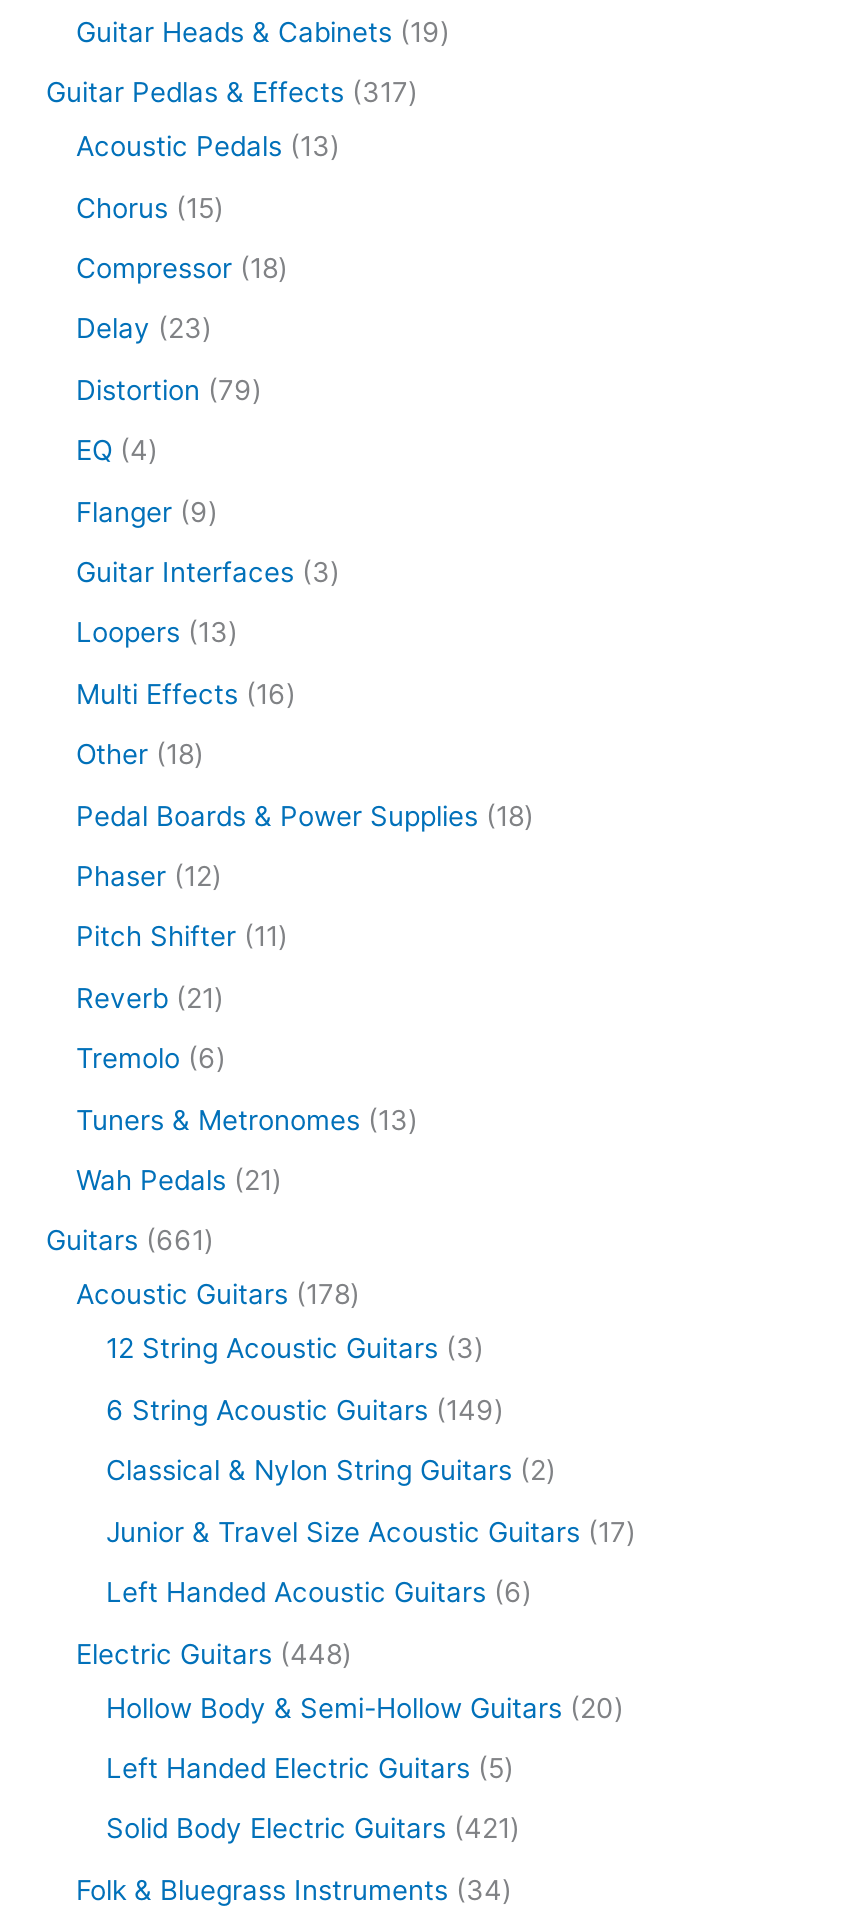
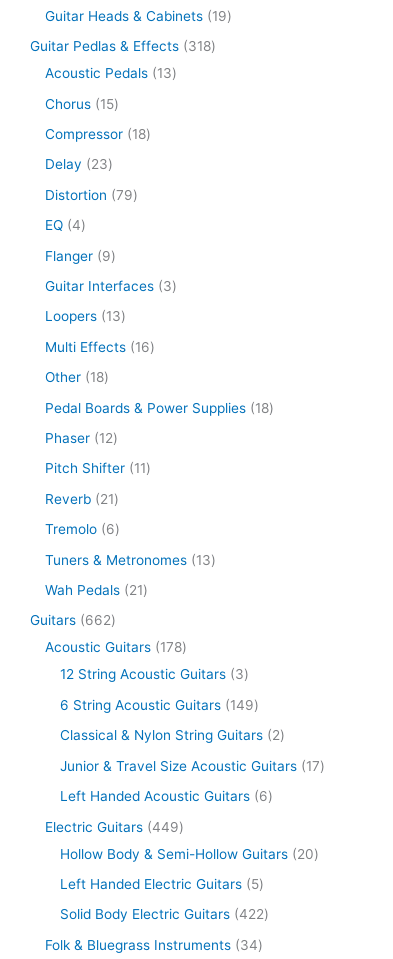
- Guitar Pedlas & Effects 317
+ Guitar Pedlas & Effects 318

- Guitars 661
+ Guitars 662

- Electric Guitars 448
+ Electric Guitars 449

- Solid Body Electric Guitars 421
+ Solid Body Electric Guitars 422
